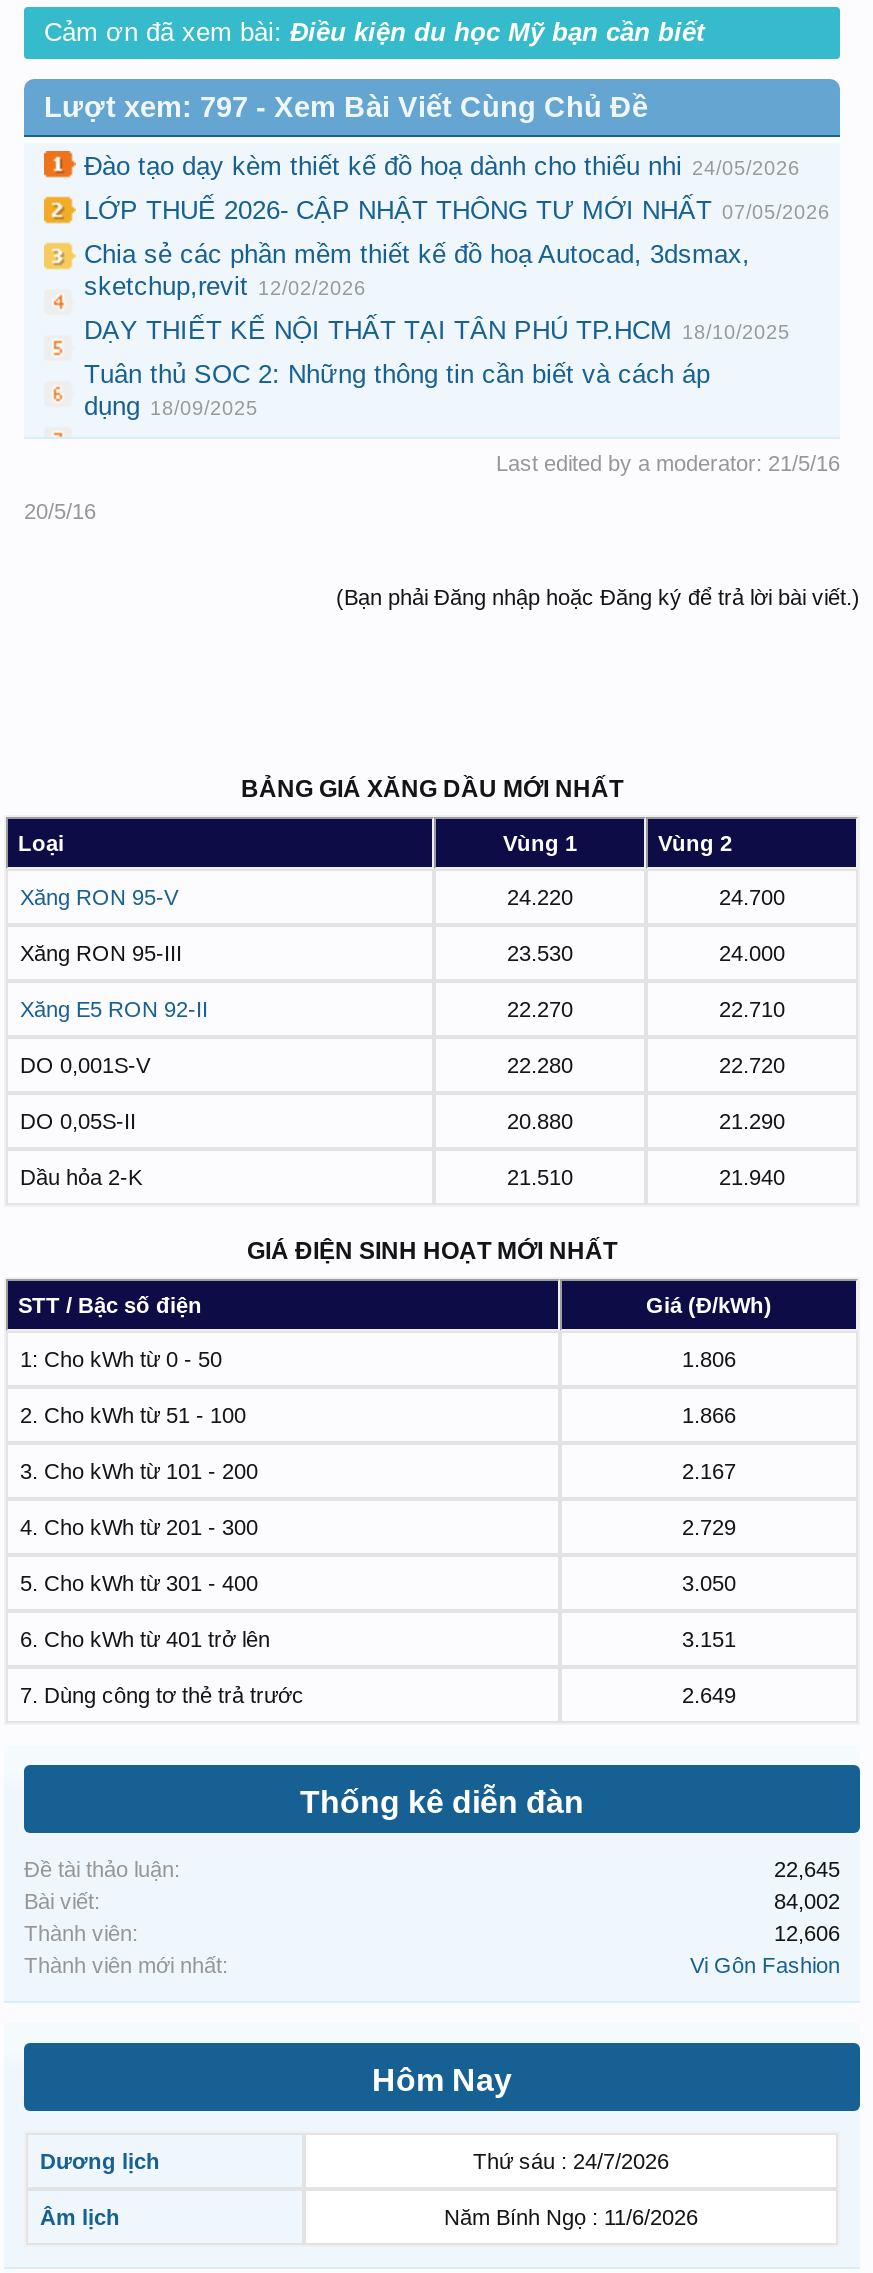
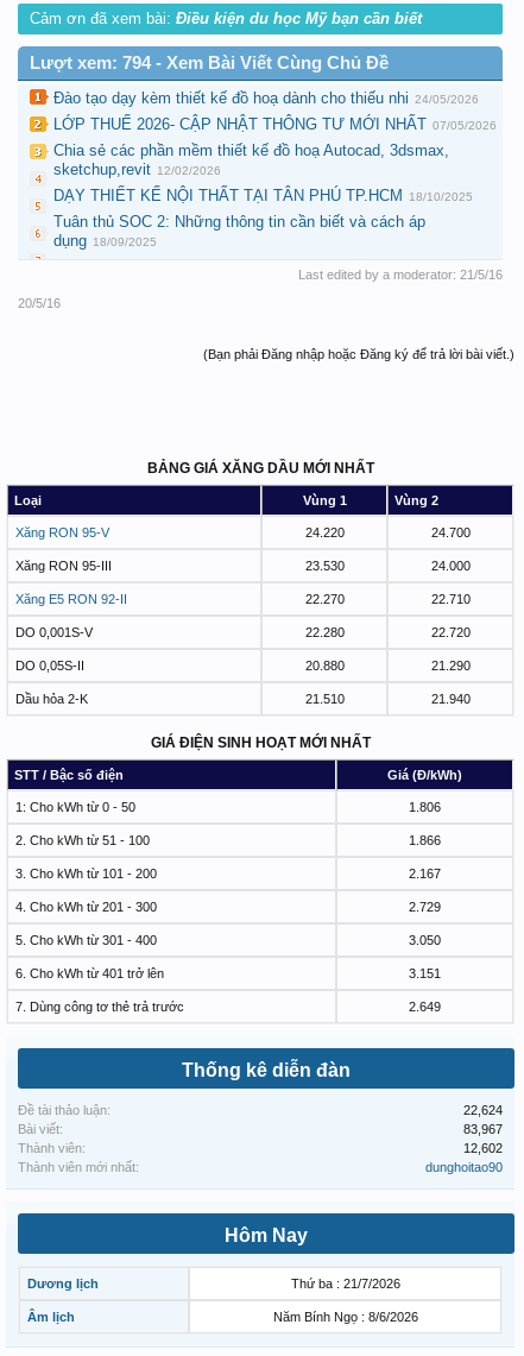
- Lượt xem: 797 - Xem Bài Viết Cùng Chủ Đề
+ Lượt xem: 794 - Xem Bài Viết Cùng Chủ Đề

- 22,645
+ 22,624

- 84,002
+ 83,967

- 12,606
+ 12,602

- Vi Gôn Fashion
+ dunghoitao90

- Thứ sáu : 24/7/2026
+ Thứ ba : 21/7/2026

- Năm Bính Ngọ : 11/6/2026
+ Năm Bính Ngọ : 8/6/2026
